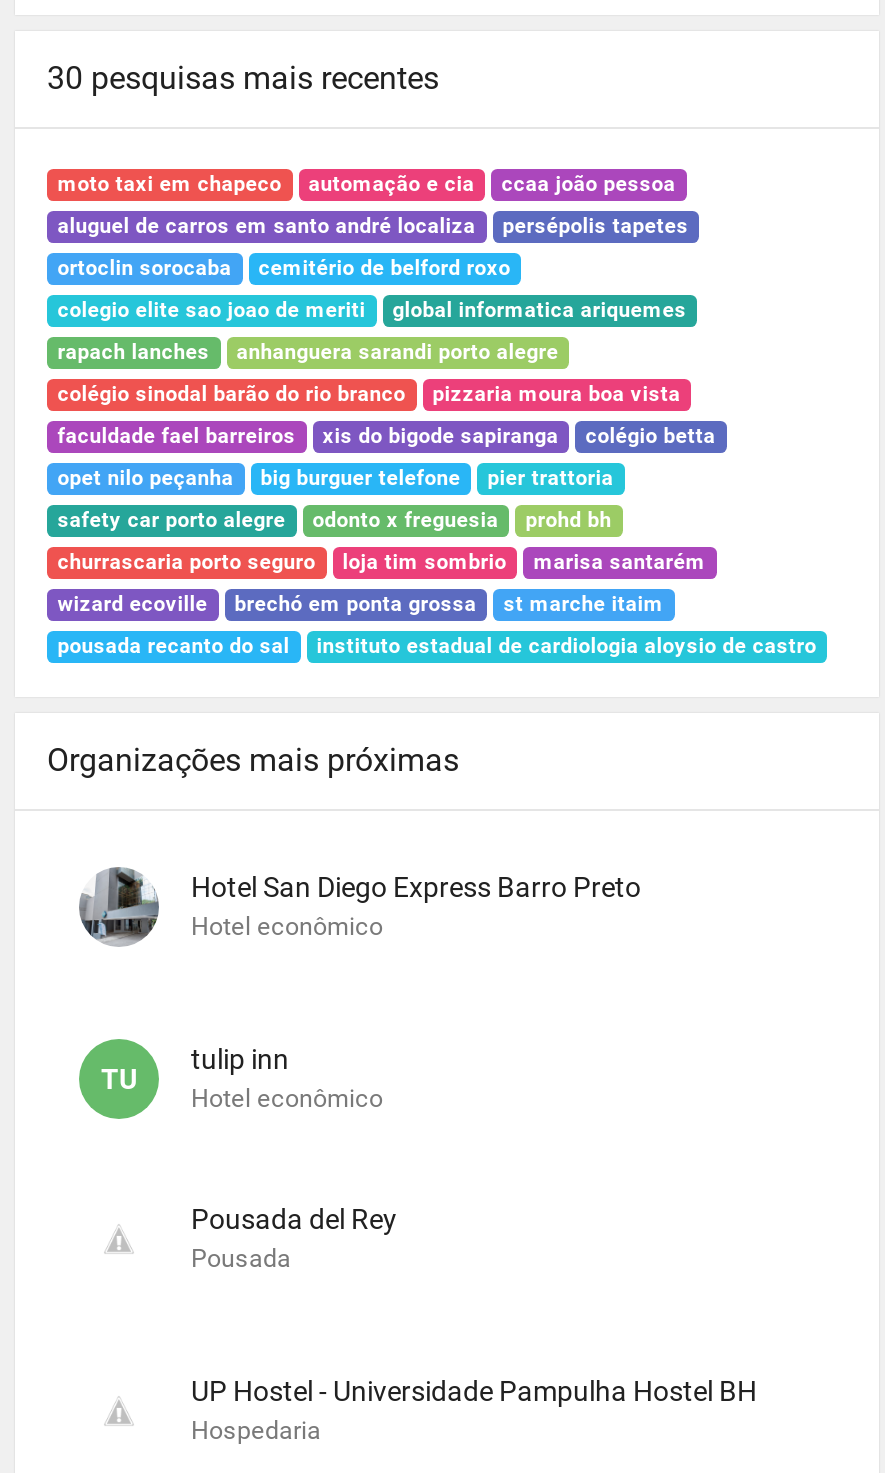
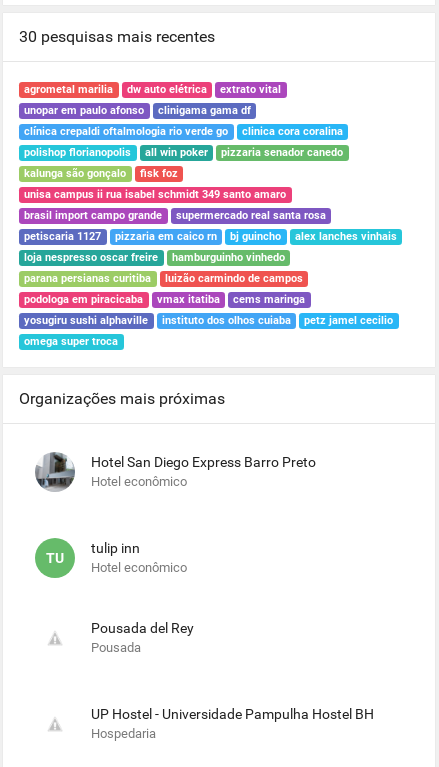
- moto taxi em chapeco
- automação e cia
- ccaa joão pessoa
- aluguel de carros em santo andré localiza
- persépolis tapetes
- ortoclin sorocaba
- cemitério de belford roxo
- colegio elite sao joao de meriti
- global informatica ariquemes
- rapach lanches
- anhanguera sarandi porto alegre
- colégio sinodal barão do rio branco
- pizzaria moura boa vista
- faculdade fael barreiros
- xis do bigode sapiranga
- colégio betta
- opet nilo peçanha
- big burguer telefone
- pier trattoria
- safety car porto alegre
- odonto x freguesia
- prohd bh
- churrascaria porto seguro
- loja tim sombrio
- marisa santarém
- wizard ecoville
- brechó em ponta grossa
- st marche itaim
- pousada recanto do sal
- instituto estadual de cardiologia aloysio de castro
+ agrometal marilia
+ dw auto elétrica
+ extrato vital
+ unopar em paulo afonso
+ clinigama gama df
+ clínica crepaldi oftalmologia rio verde go
+ clinica cora coralina
+ polishop florianopolis
+ all win poker
+ pizzaria senador canedo
+ kalunga são gonçalo
+ fisk foz
+ unisa campus ii rua isabel schmidt 349 santo amaro
+ brasil import campo grande
+ supermercado real santa rosa
+ petiscaria 1127
+ pizzaria em caico rn
+ bj guincho
+ alex lanches vinhais
+ loja nespresso oscar freire
+ hamburguinho vinhedo
+ parana persianas curitiba
+ luizão carmindo de campos
+ podologa em piracicaba
+ vmax itatiba
+ cems maringa
+ yosugiru sushi alphaville
+ instituto dos olhos cuiaba
+ petz jamel cecilio
+ omega super troca
